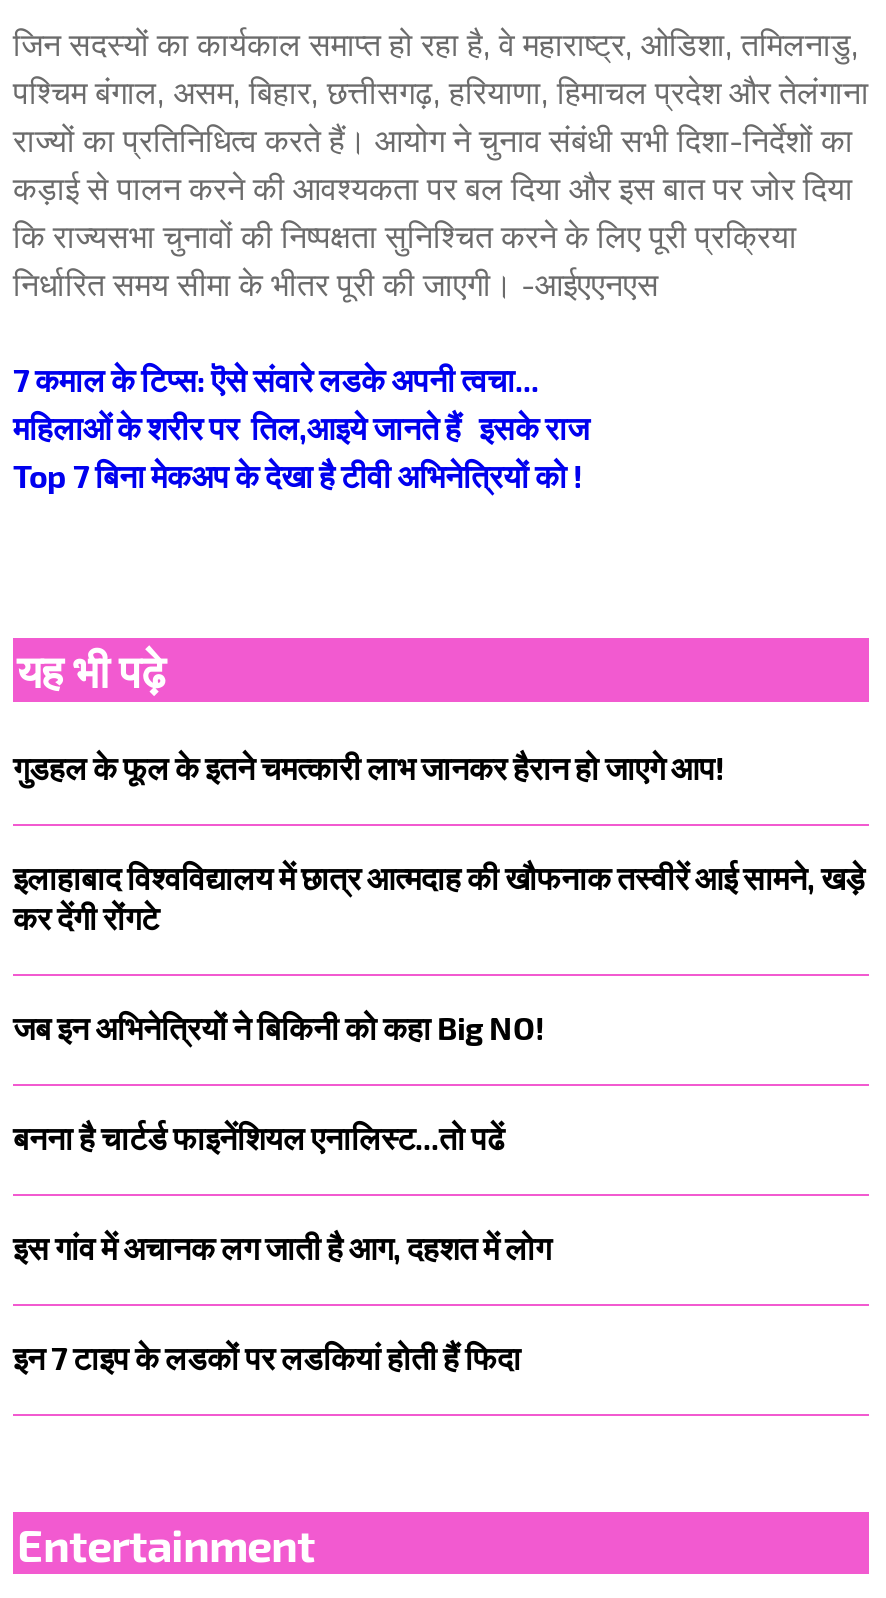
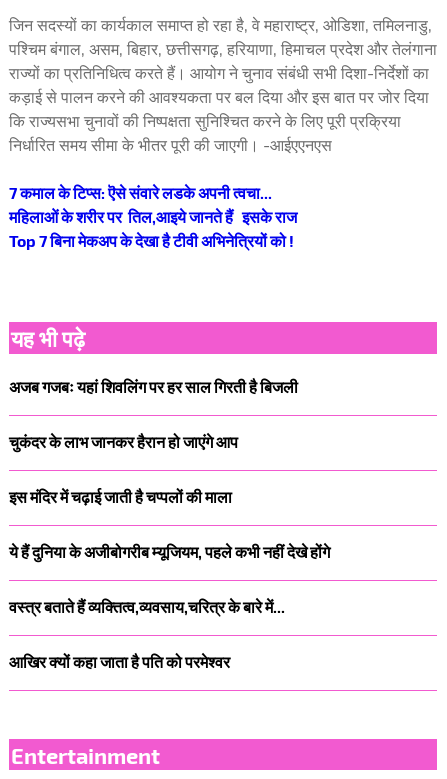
- गुडहल के फूल के इतने चमत्कारी लाभ जानकर हैरान हो जाएगे आप!
+ अजब गजबः यहां शिवलिंग पर हर साल गिरती है बिजली

- इलाहाबाद विश्वविद्यालय में छात्र आत्मदाह की खौफनाक तस्वीरें आई सामने, खड़े
- कर देंगी रोंगटे
+ चुकंदर के लाभ जानकर हैरान हो जाएंगे आप

- जब इन अभिनेत्रियों ने बिकिनी को कहा Big NO!
+ इस मंदिर में चढ़ाई जाती है चप्पलों की माला

- बनना है चार्टर्ड फाइनेंशियल एनालिस्ट...तो पढें
+ ये हैं दुनिया के अजीबोगरीब म्यूजियम, पहले कभी नहीं देखे होंगे

- इस गांव में अचानक लग जाती है आग, दहशत में लोग
+ वस्त्र बताते हैं व्यक्तित्व,व्यवसाय,चरित्र के बारे में...

- इन 7 टाइप के लडकों पर लडकियां होती हैं फिदा
+ आखिर क्यों कहा जाता है पति को परमेश्वर
